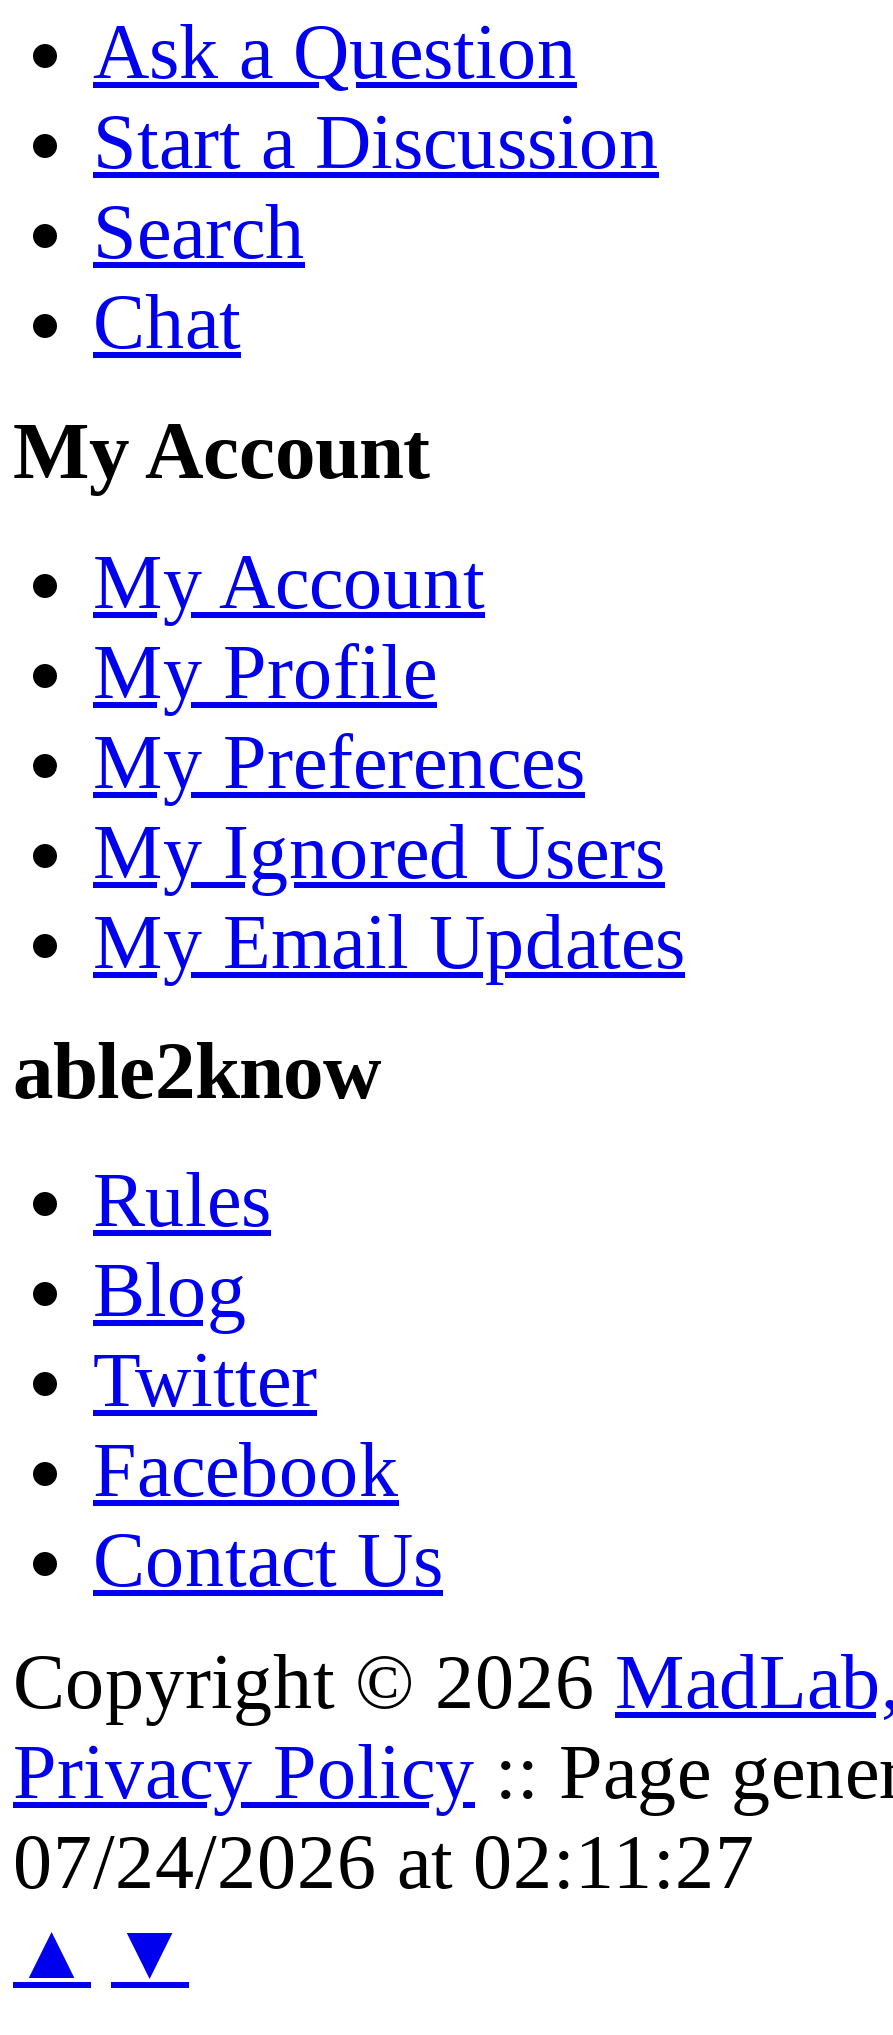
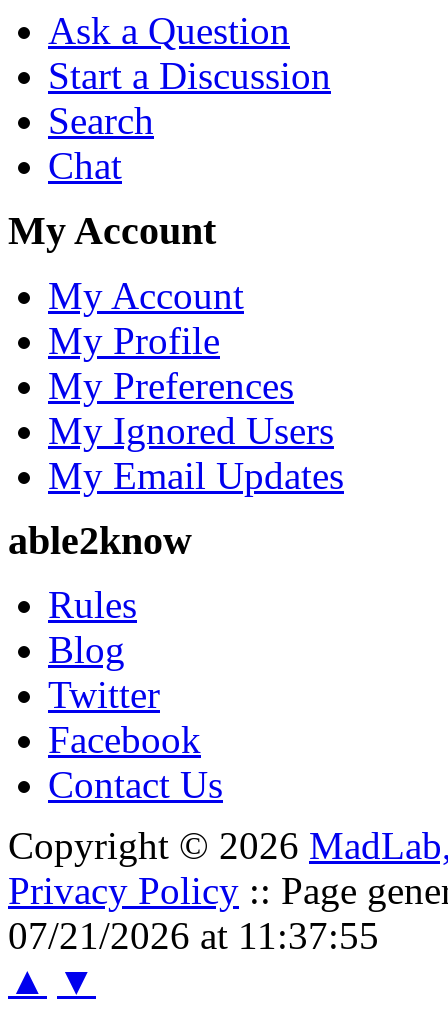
- 07/24/2026 at 02:11:27
+ 07/21/2026 at 11:37:55
